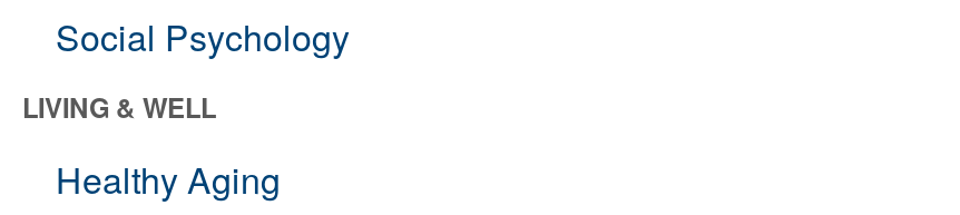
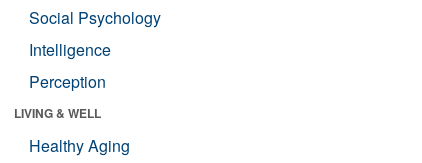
+ Intelligence
+ Perception
